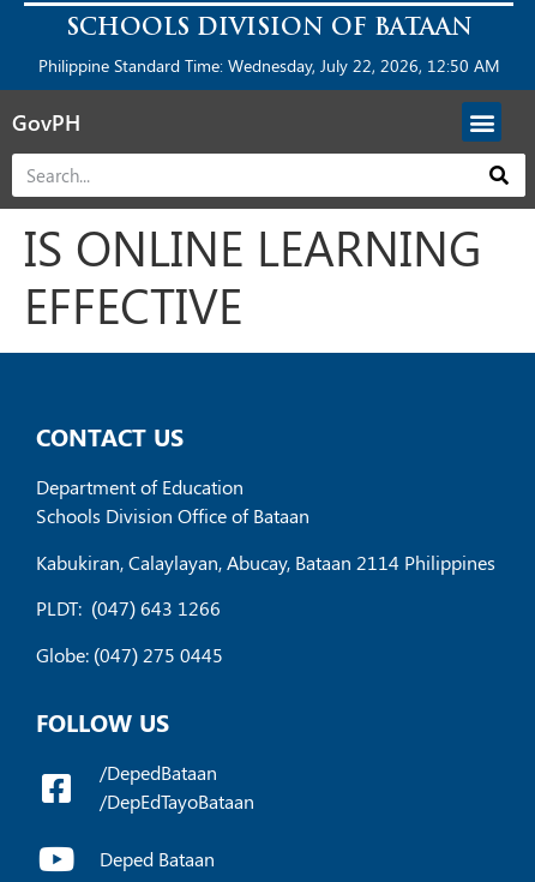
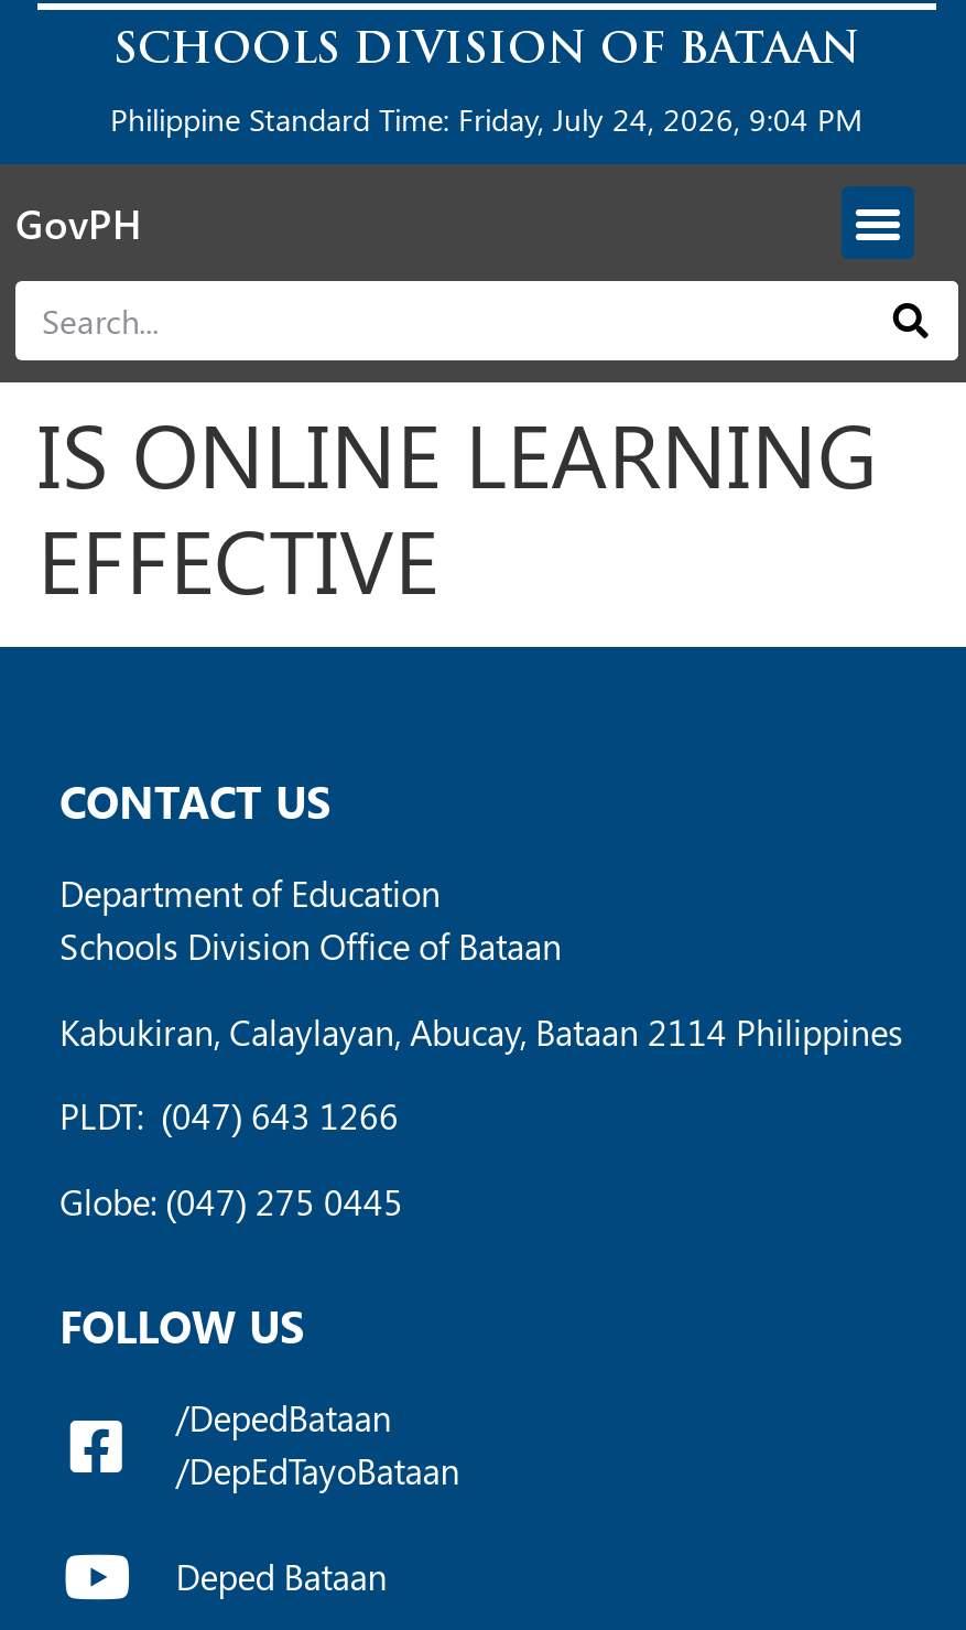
- Philippine Standard Time: Wednesday, July 22, 2026, 12:50 AM
+ Philippine Standard Time: Friday, July 24, 2026, 9:04 PM
